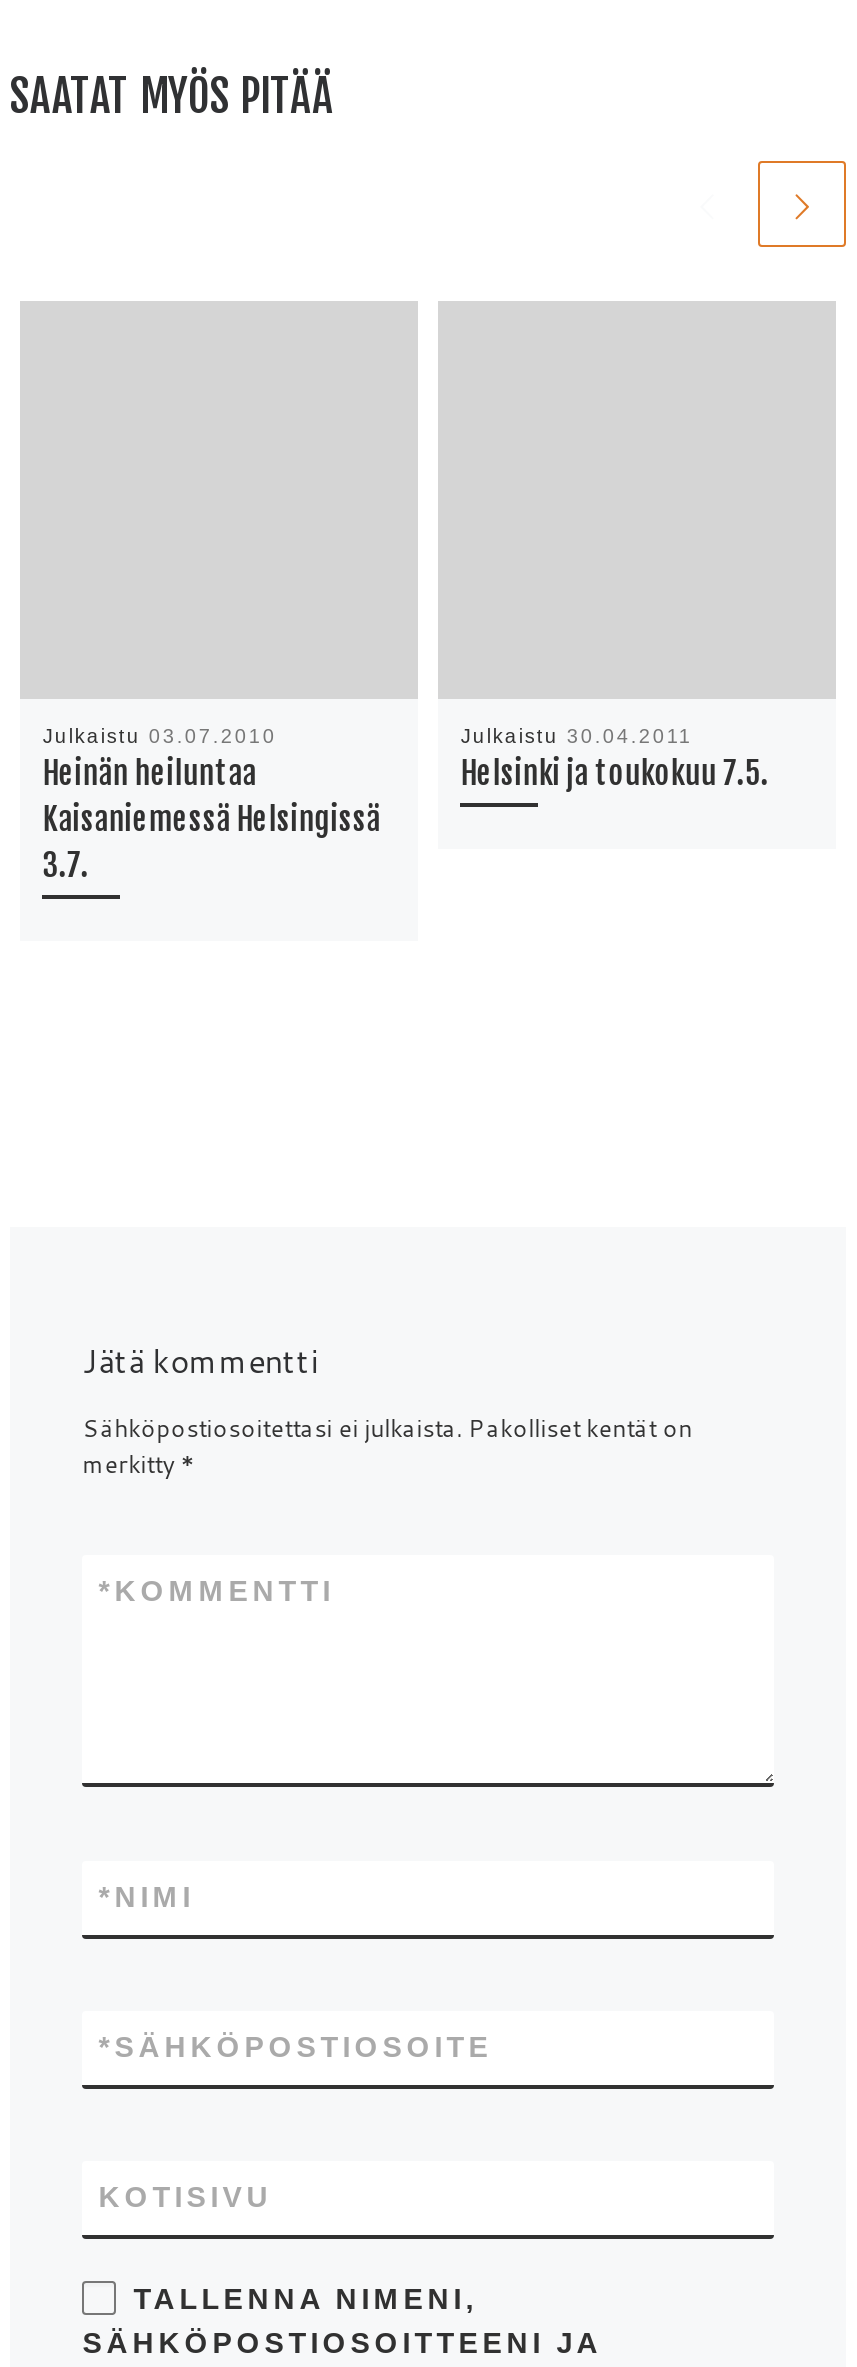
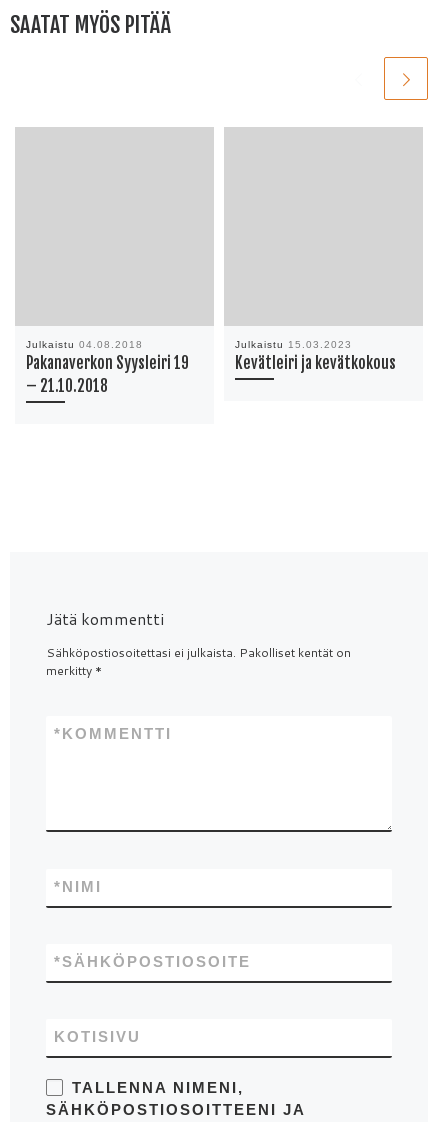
- Julkaistu 03.07.2010
- Heinän heiluntaa
- Kaisaniemessä Helsingissä
- 3.7.
+ Julkaistu 04.08.2018
+ Pakanaverkon Syysleiri 19
+ – 21.10.2018

- Julkaistu 30.04.2011
- Helsinki ja toukokuu 7.5.
+ Julkaistu 15.03.2023
+ Kevätleiri ja kevätkokous
